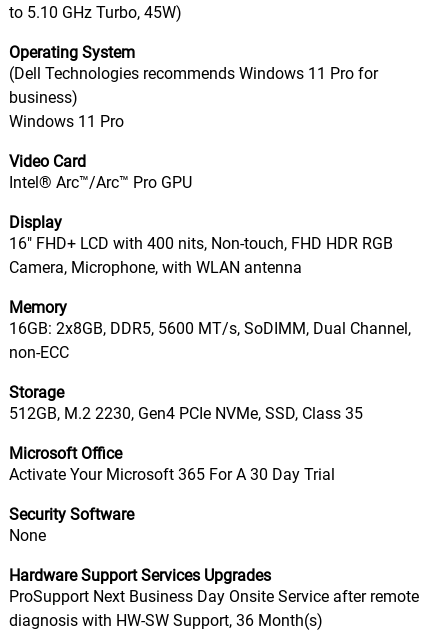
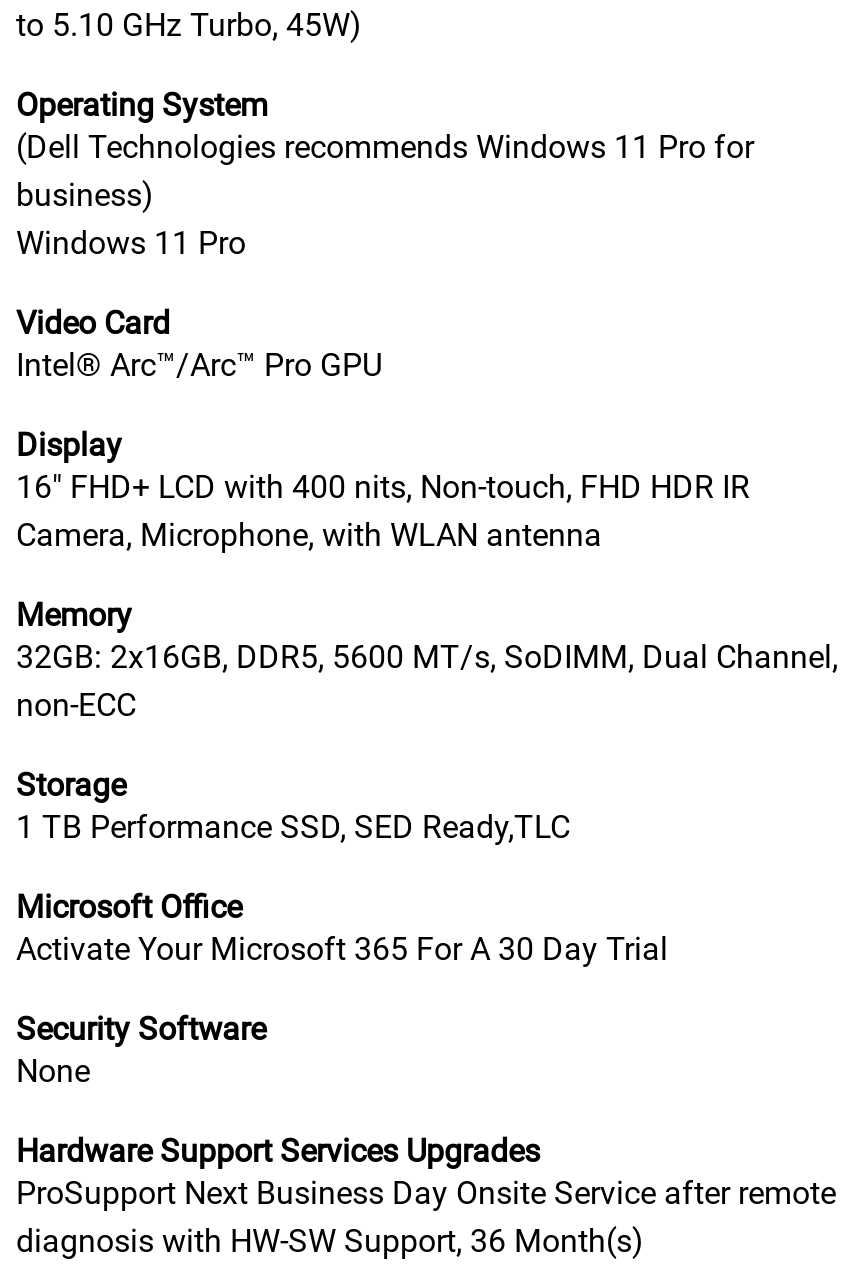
- 16" FHD+ LCD with 400 nits, Non-touch, FHD HDR RGB
+ 16" FHD+ LCD with 400 nits, Non-touch, FHD HDR IR

- 16GB: 2x8GB, DDR5, 5600 MT/s, SoDIMM, Dual Channel,
+ 32GB: 2x16GB, DDR5, 5600 MT/s, SoDIMM, Dual Channel,

- 512GB, M.2 2230, Gen4 PCIe NVMe, SSD, Class 35
+ 1 TB Performance SSD, SED Ready,TLC
